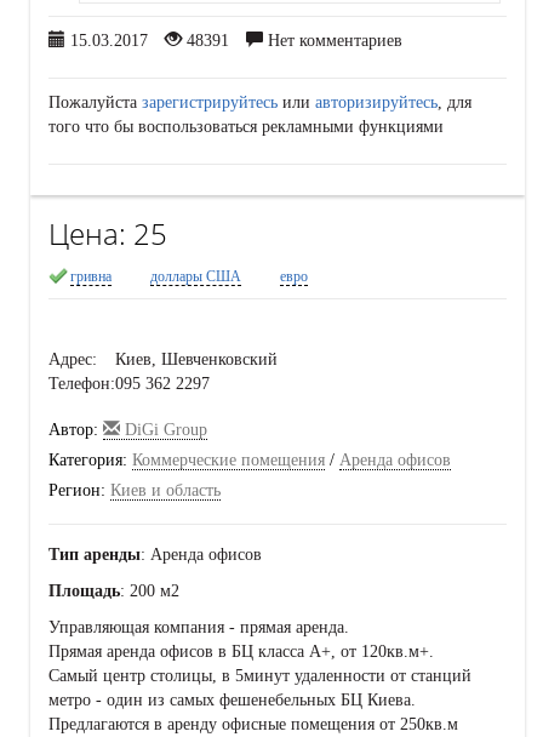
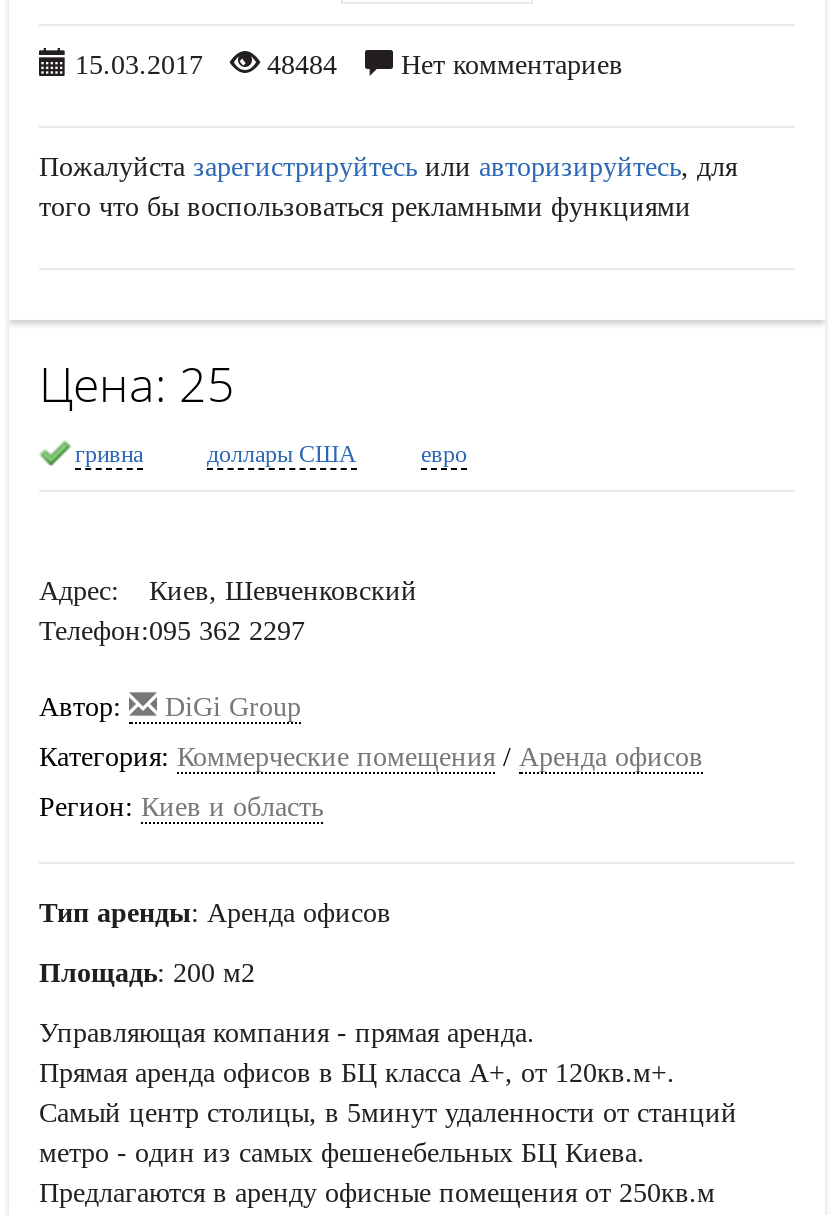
- 15.03.2017 48391 Нет комментариев
+ 15.03.2017 48484 Нет комментариев
